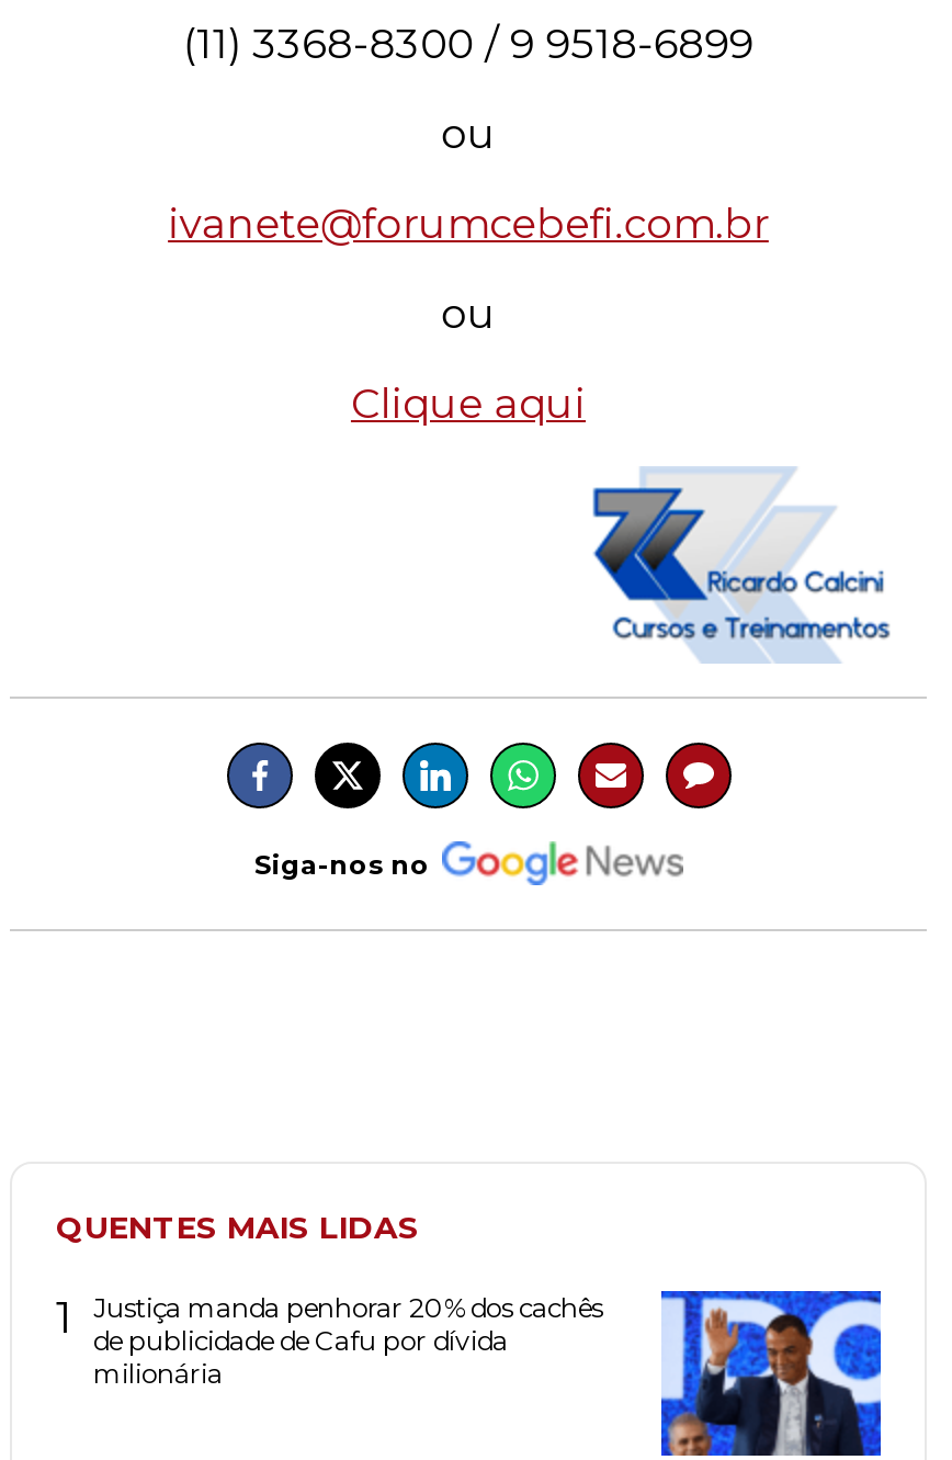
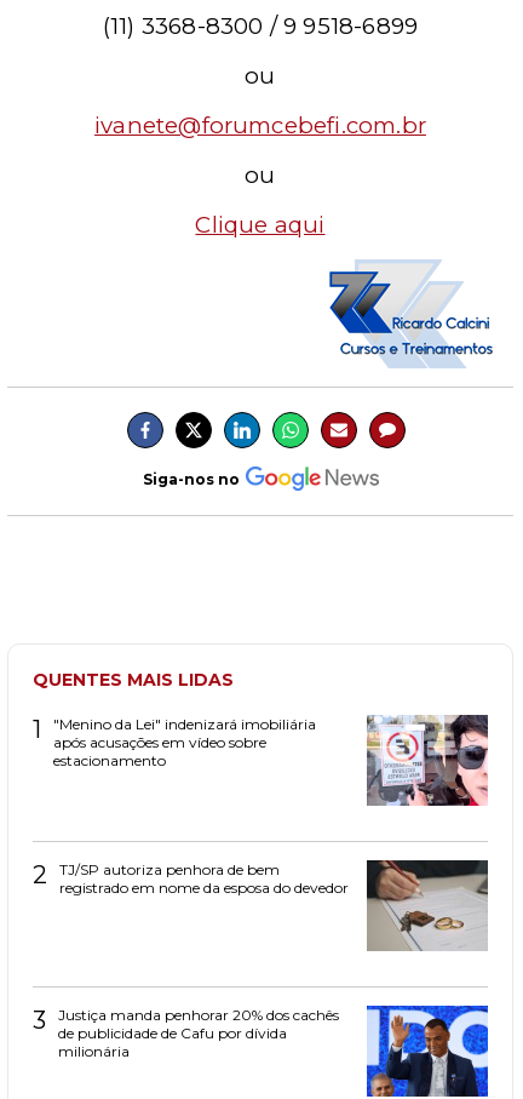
+ [image]

+ 3

+ [image]
+ 2
+ TJ/SP autoriza penhora de bem
+ registrado em nome da esposa do devedor

+ "Menino da Lei" indenizará imobiliária
+ após acusações em vídeo sobre
+ estacionamento
